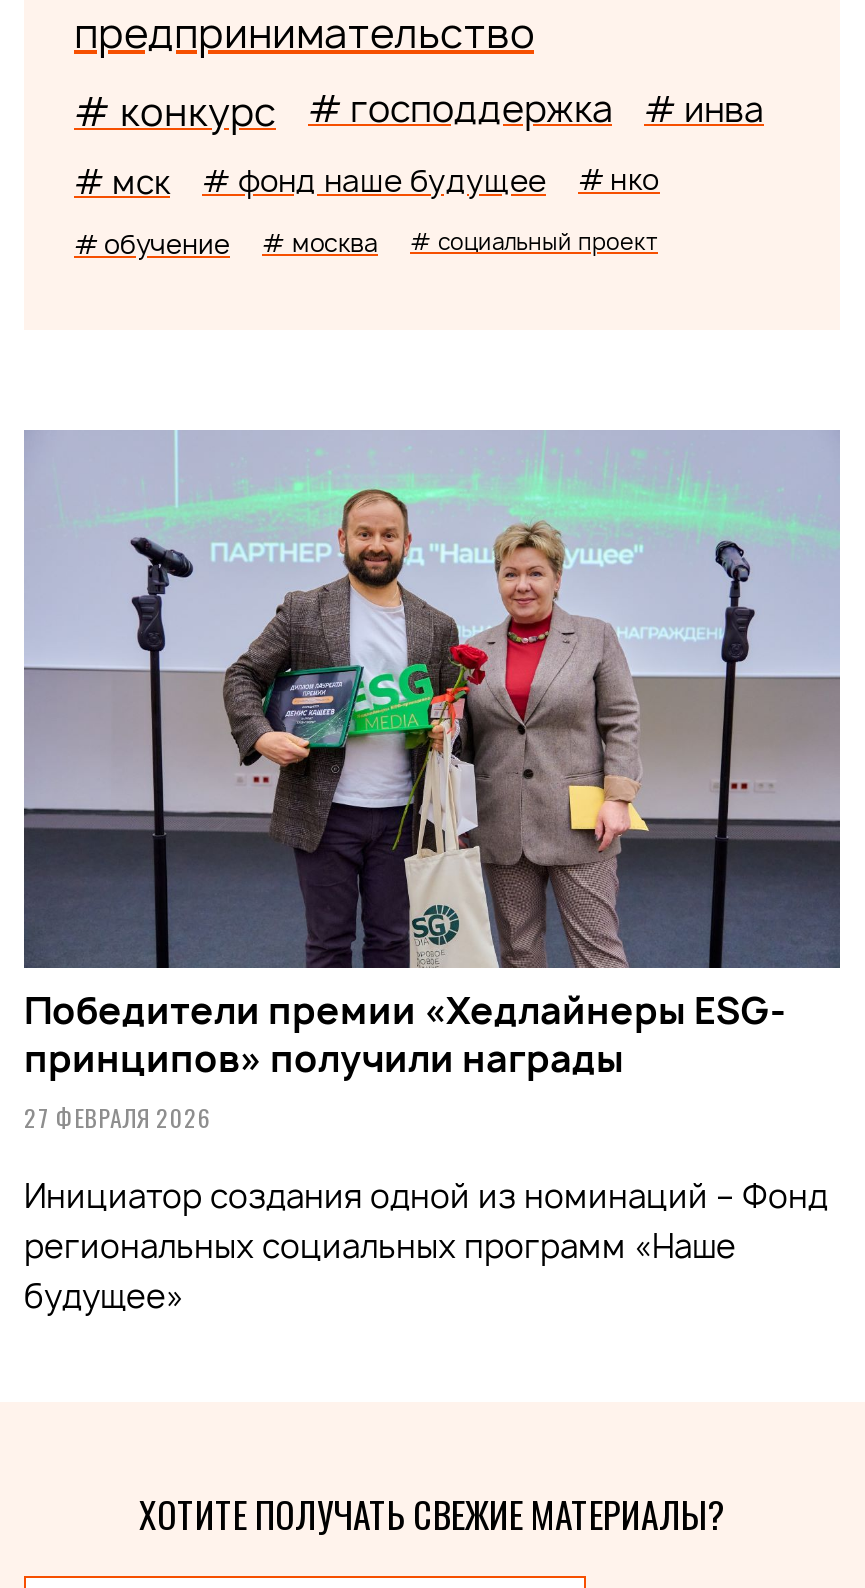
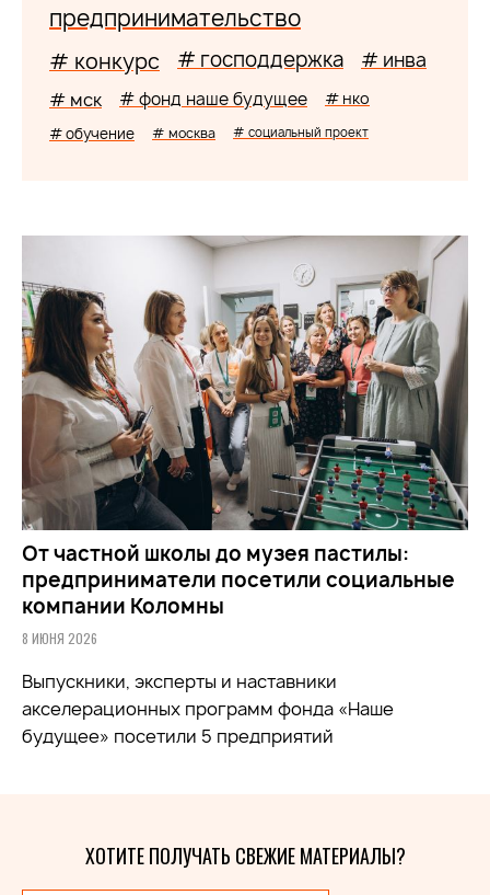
- [image]
- Победители премии «Хедлайнеры ESG-
- принципов» получили награды
- 27 ФЕВРАЛЯ 2026
+ [image]
+ От частной школы до музея пастилы:
+ предприниматели посетили социальные
+ компании Коломны
+ 8 ИЮНЯ 2026

- Инициатор создания одной из номинаций – Фонд
- региональных социальных программ «Наше
- будущее»
+ Выпускники, эксперты и наставники
+ акселерационных программ фонда «Наше
+ будущее» посетили 5 предприятий
